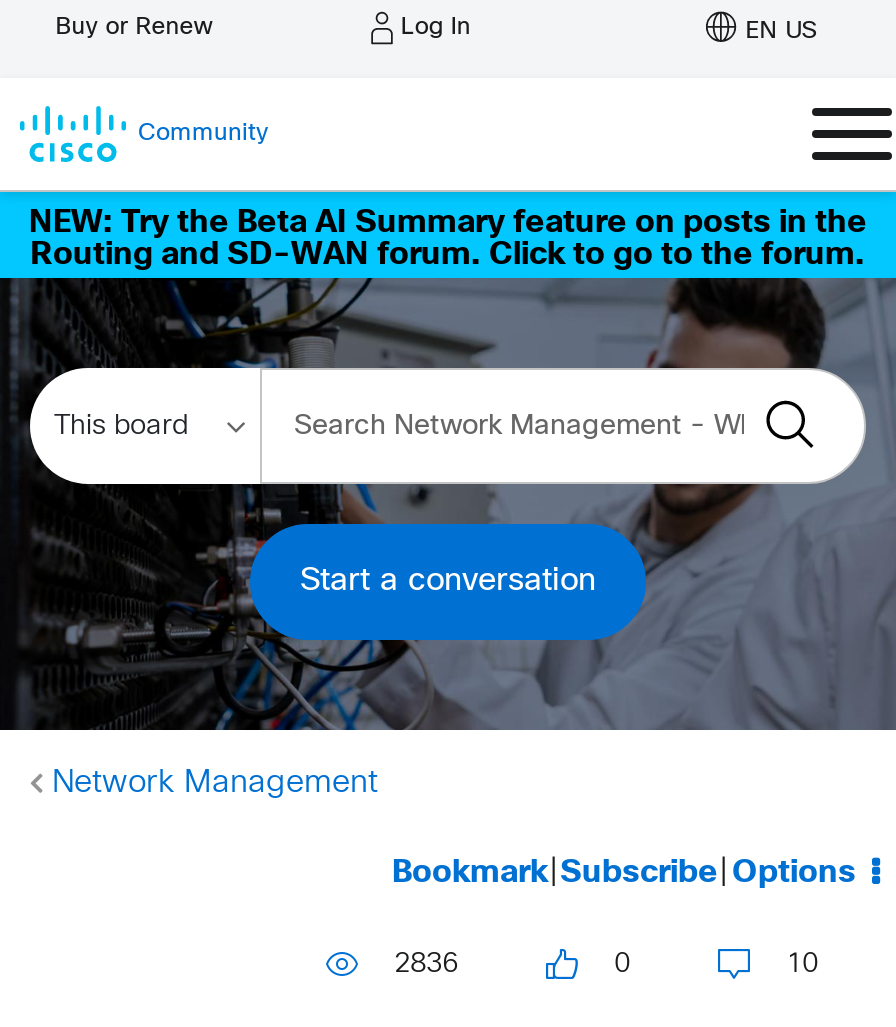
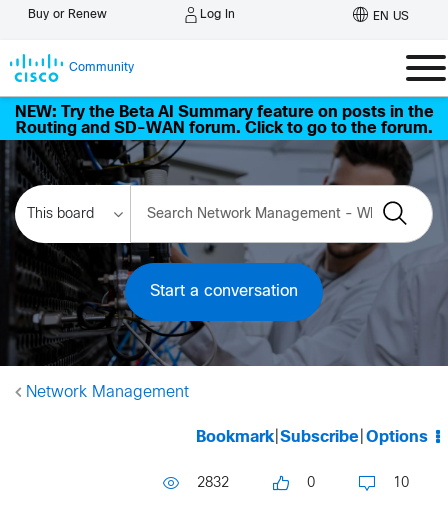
- 2836
+ 2832
